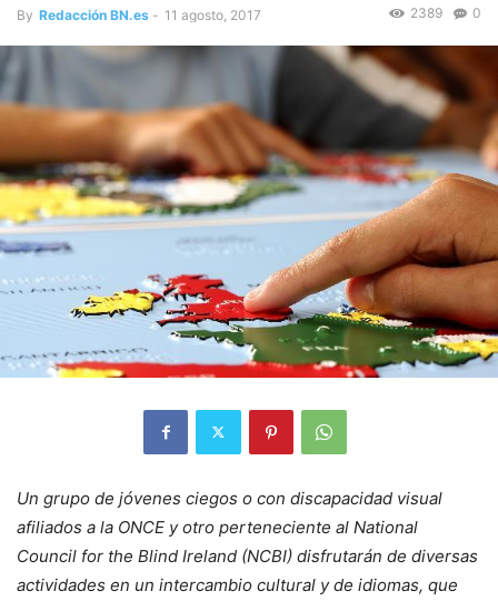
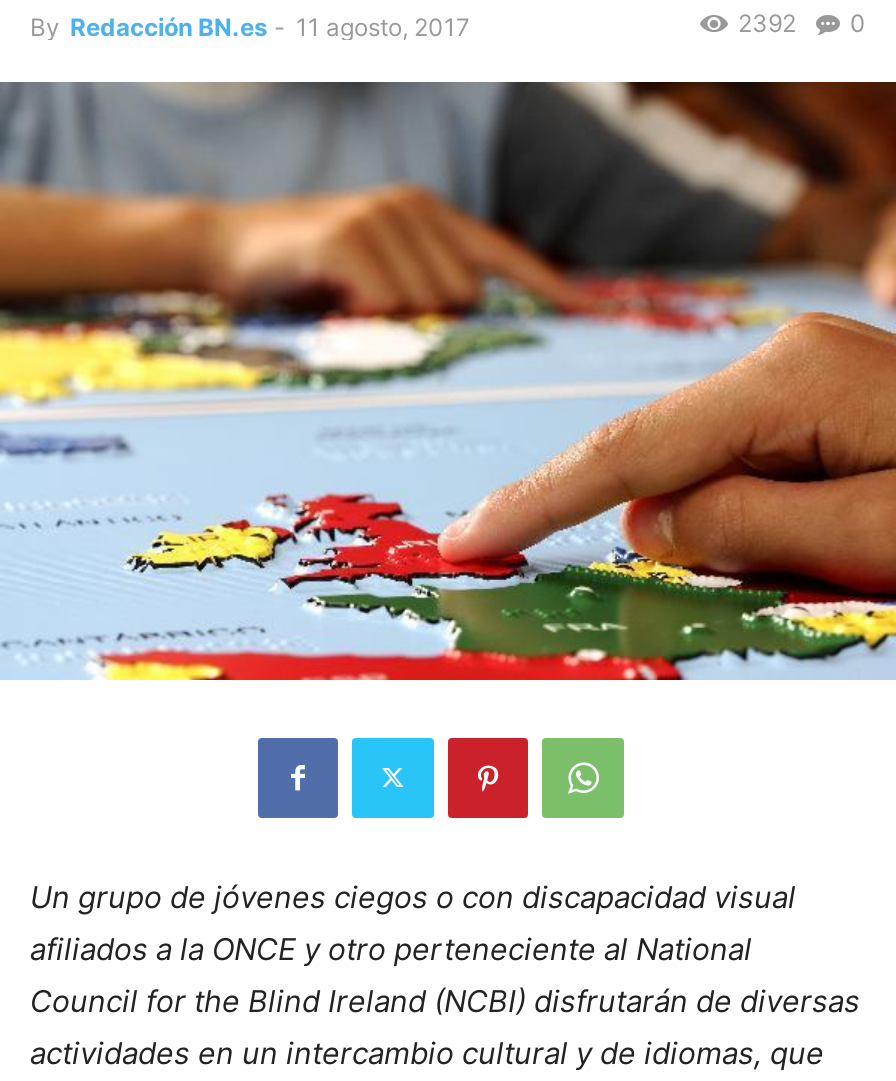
- 2389 0
+ 2392 0
